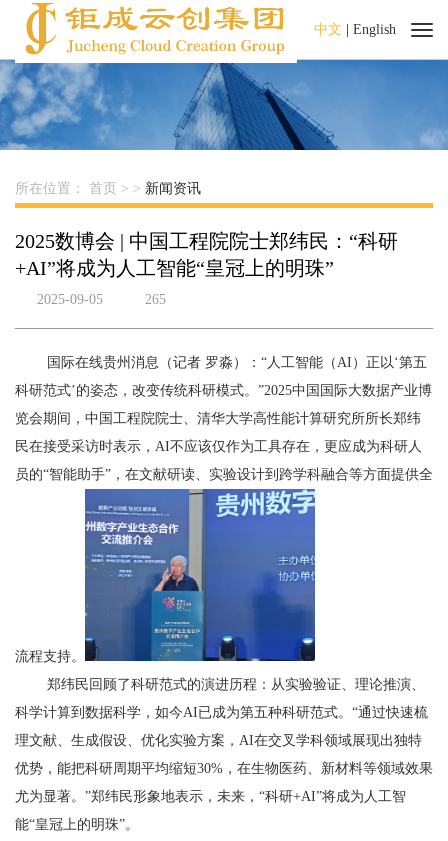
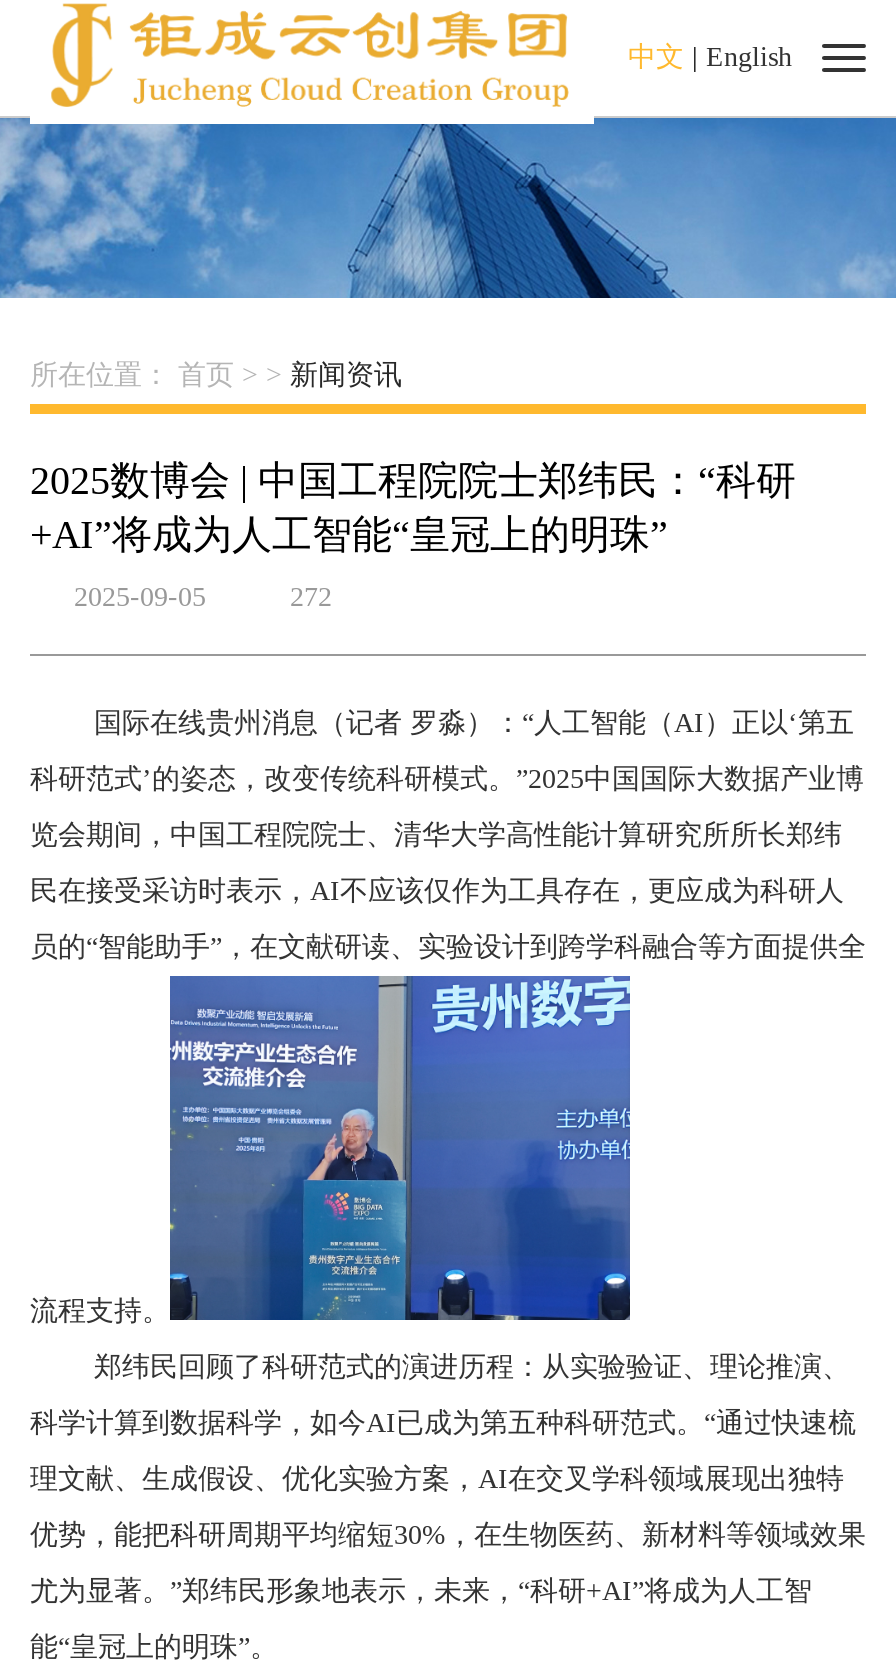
- 265
+ 272
